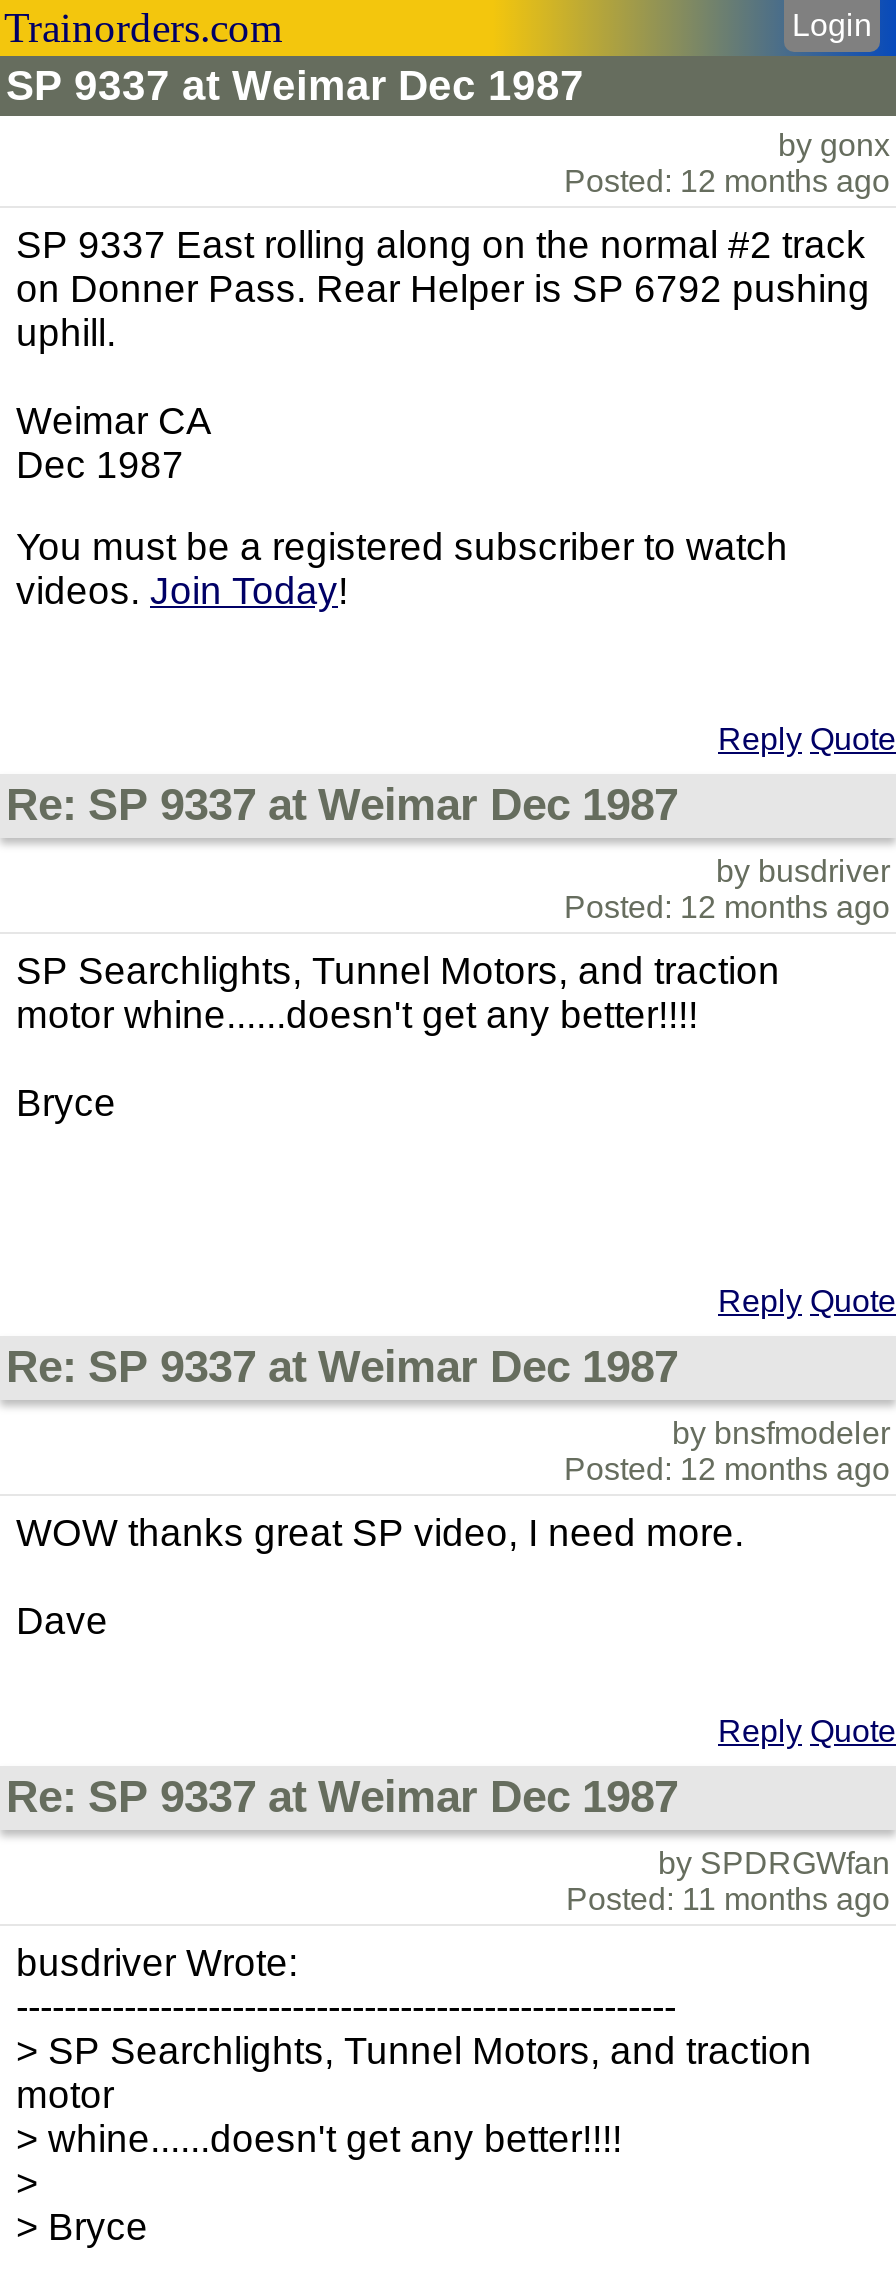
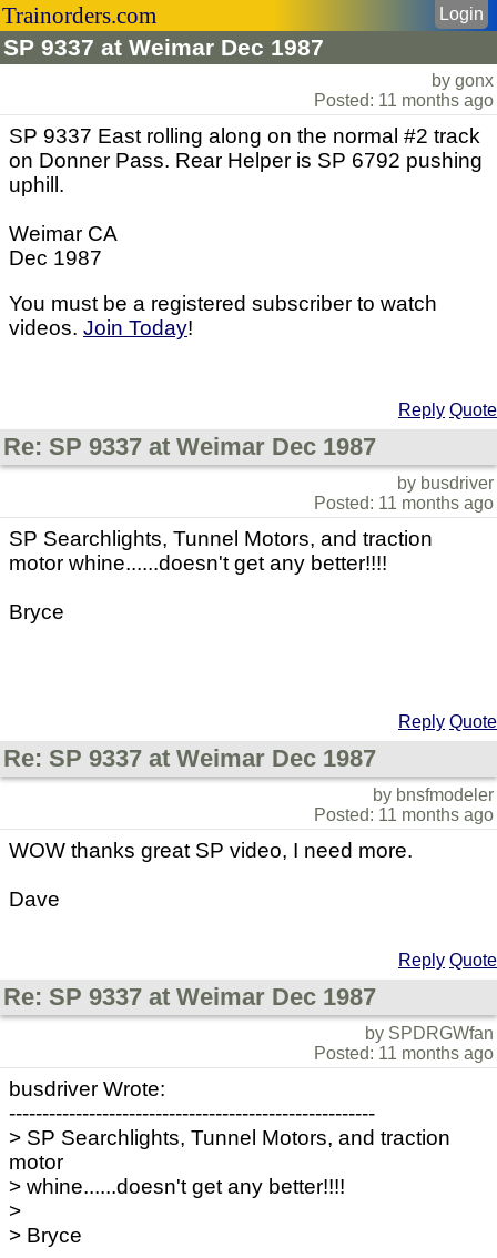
- Posted: 12 months ago
+ Posted: 11 months ago

- Posted: 12 months ago
+ Posted: 11 months ago

- Posted: 12 months ago
+ Posted: 11 months ago
